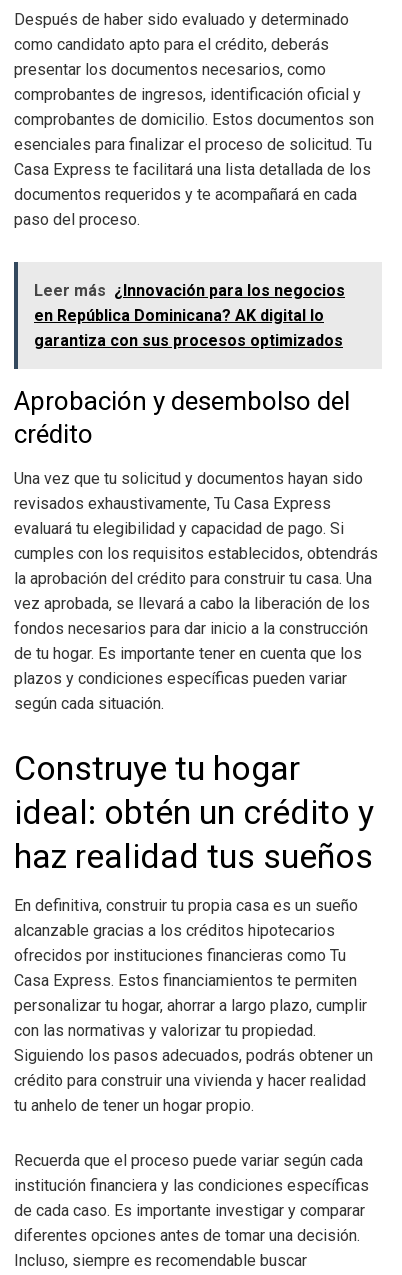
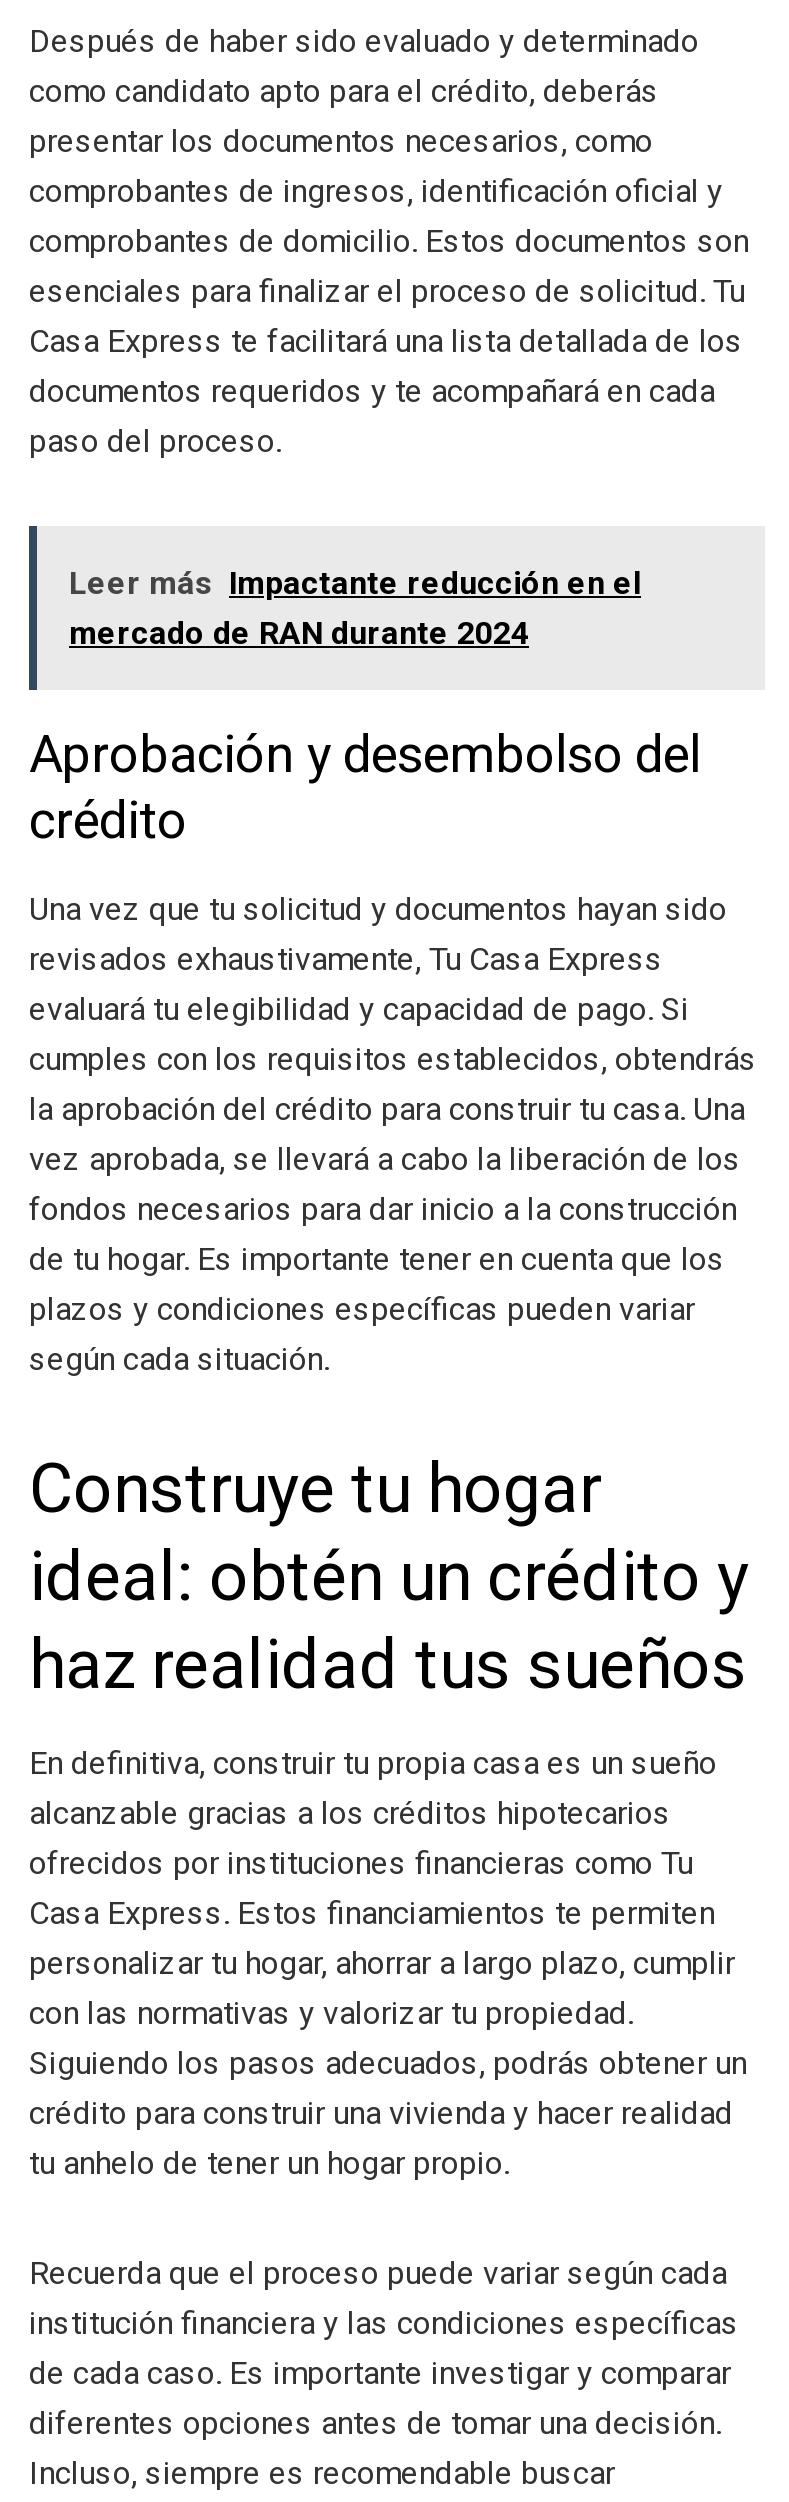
- Leer más ¿Innovación para los negocios
- en República Dominicana? AK digital lo
- garantiza con sus procesos optimizados
+ Leer más Impactante reducción en el
+ mercado de RAN durante 2024
